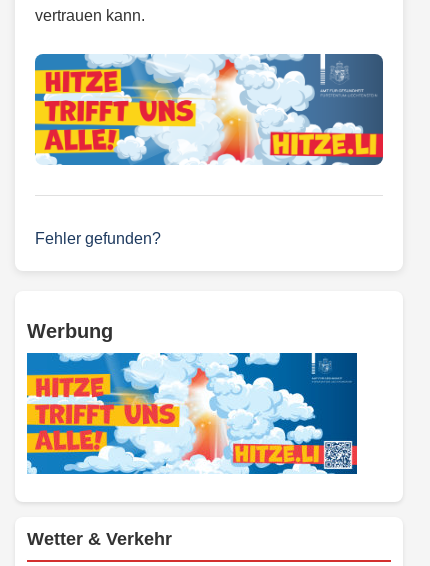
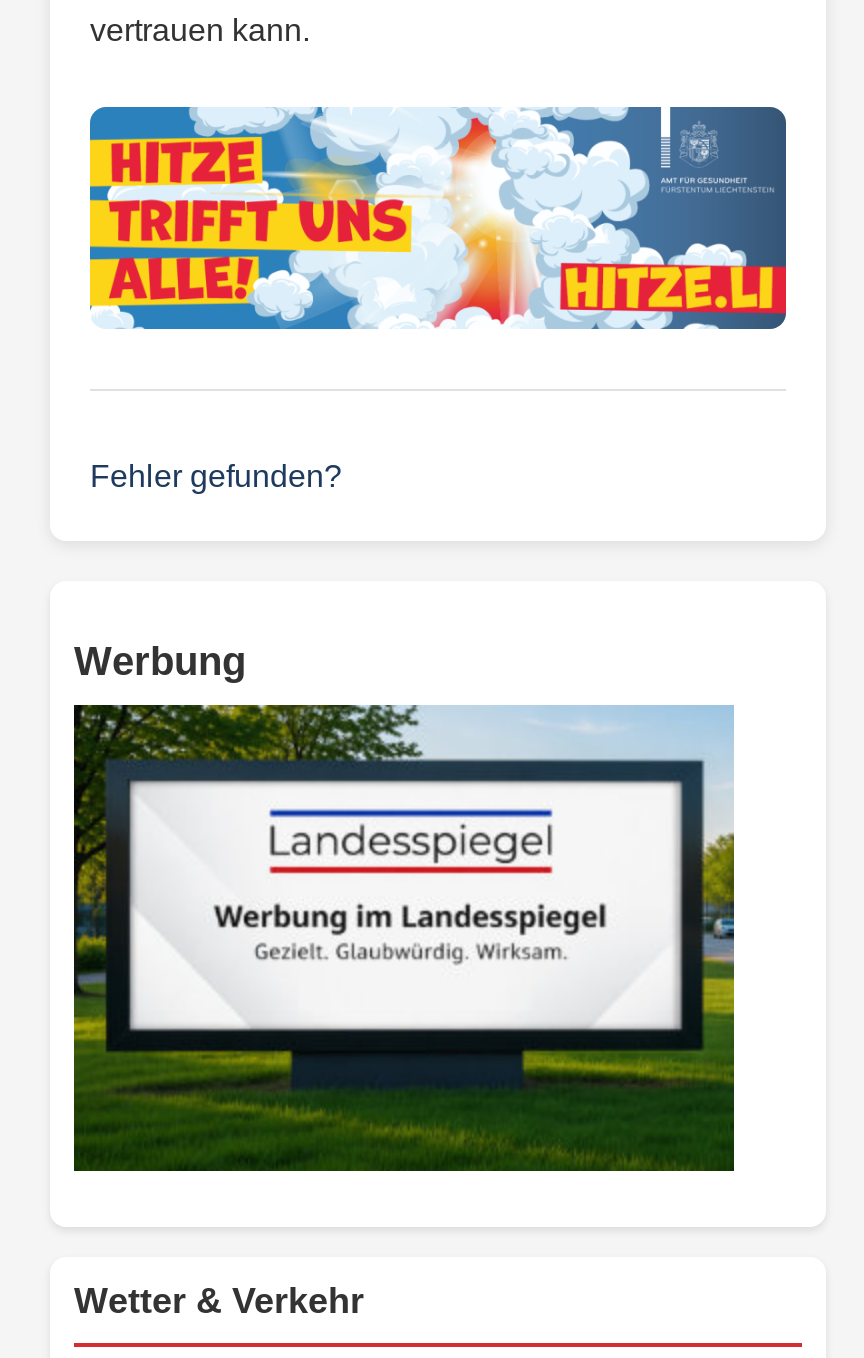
- [image]
+ [image]
